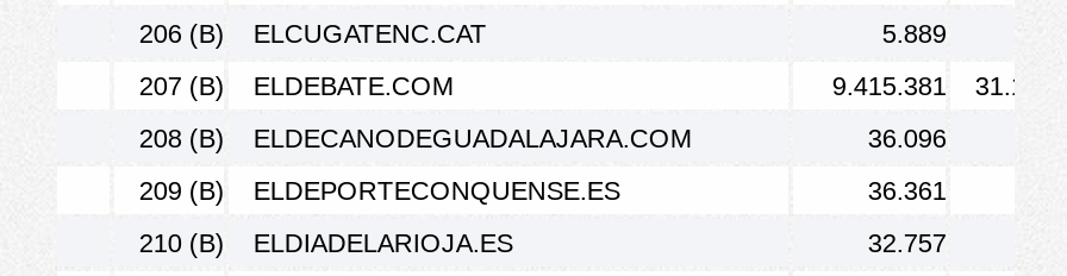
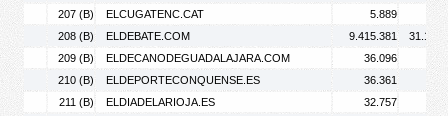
- 206 (B) ELCUGATENC.CAT
+ 207 (B) ELCUGATENC.CAT

- 207 (B) ELDEBATE.COM
+ 208 (B) ELDEBATE.COM

- 208 (B) ELDECANODEGUADALAJARA.COM
+ 209 (B) ELDECANODEGUADALAJARA.COM

- 209 (B) ELDEPORTECONQUENSE.ES
+ 210 (B) ELDEPORTECONQUENSE.ES

- 210 (B) ELDIADELARIOJA.ES
+ 211 (B) ELDIADELARIOJA.ES
